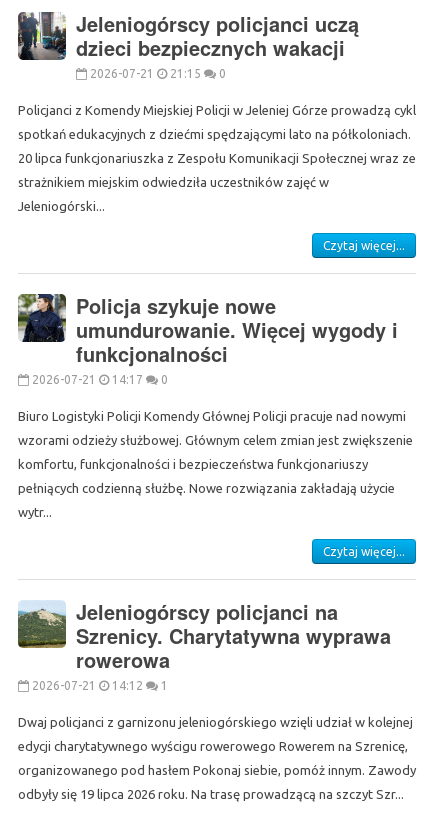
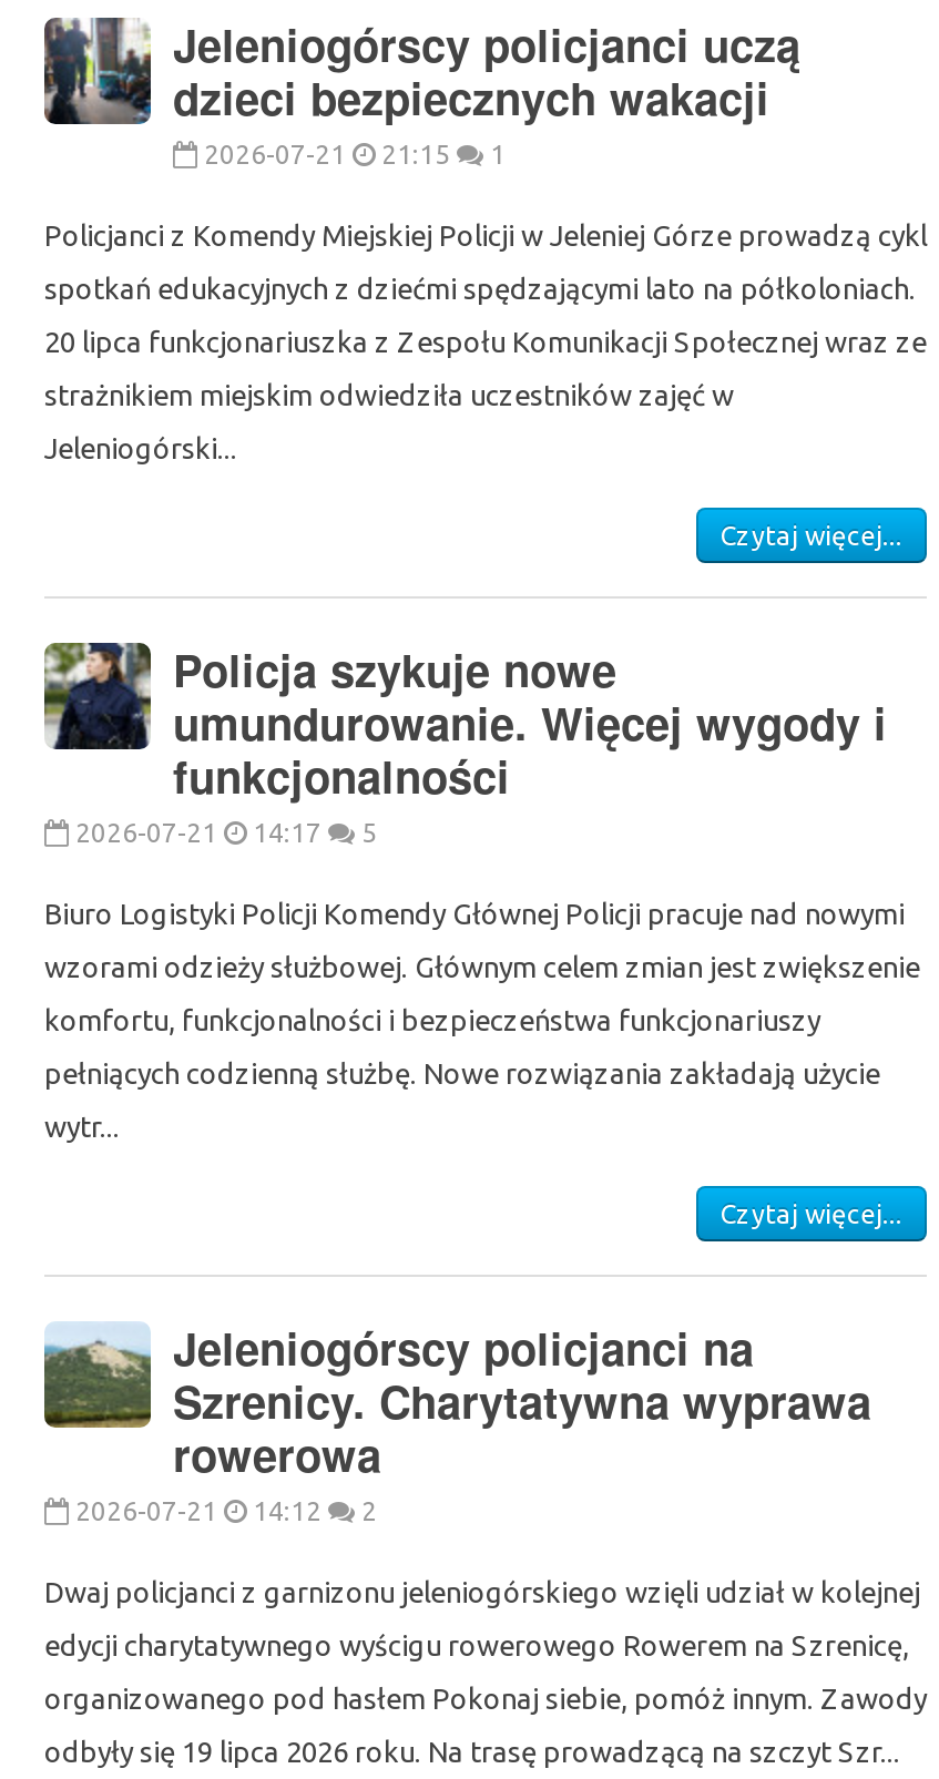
- 0
+ 1

- 2026-07-21 14:17 0
+ 2026-07-21 14:17 5

- 2026-07-21 14:12 1
+ 2026-07-21 14:12 2
